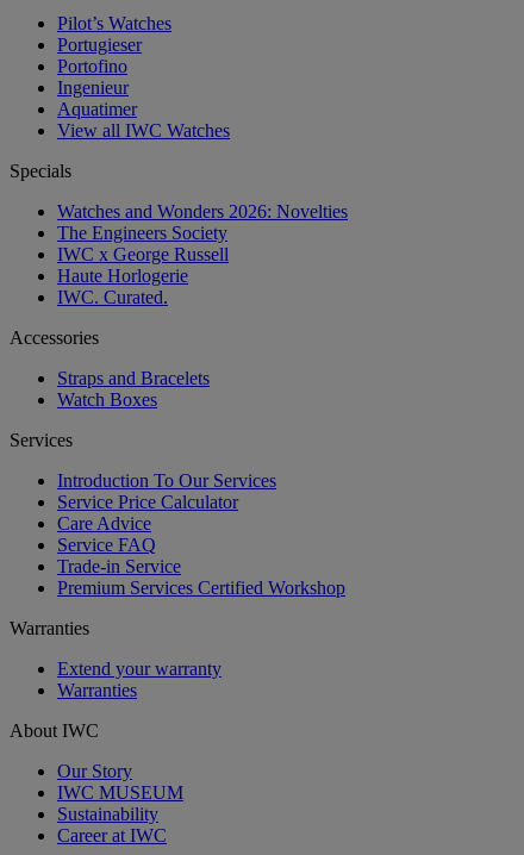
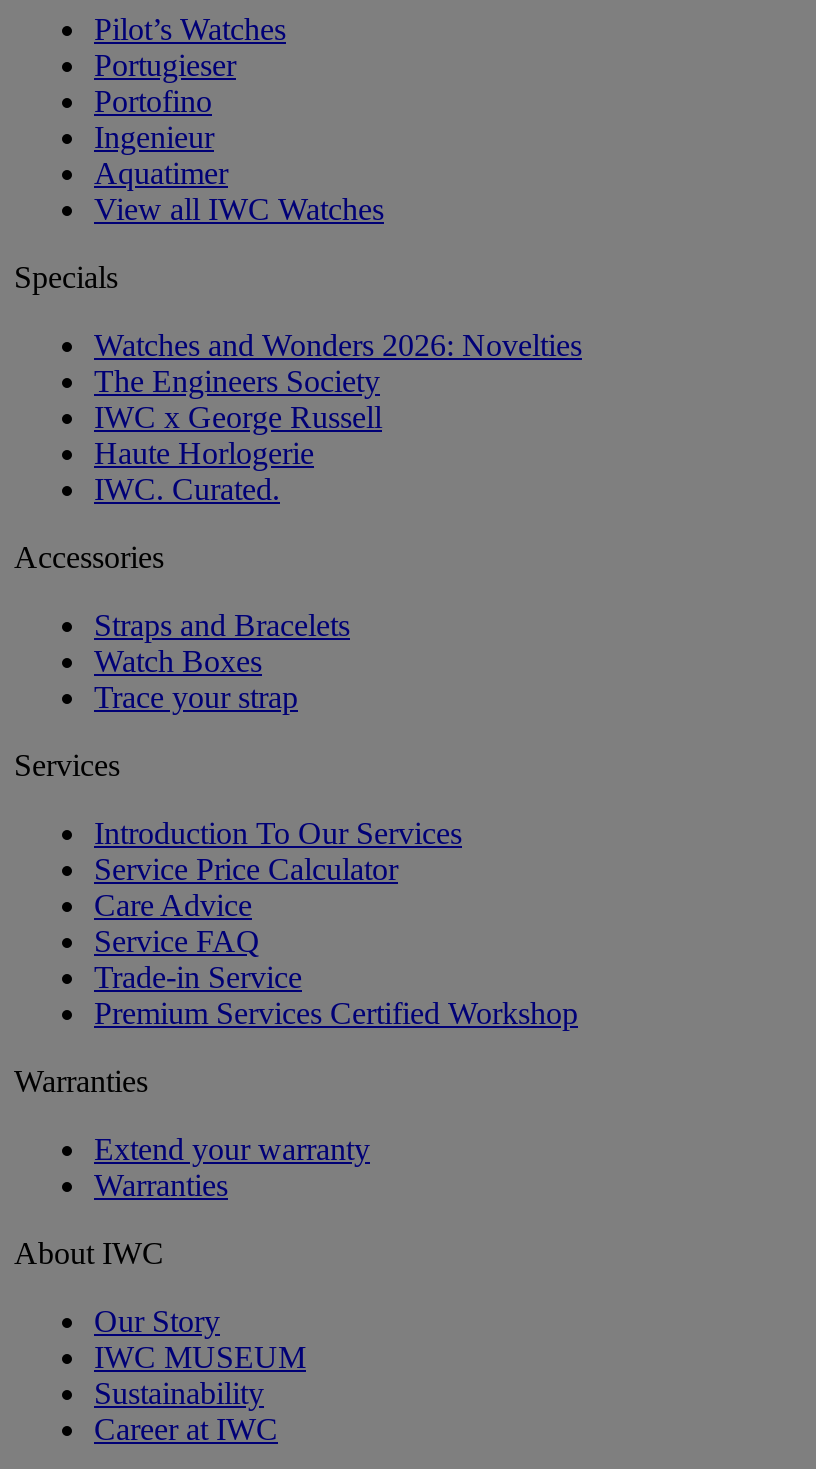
+ Trace your strap
